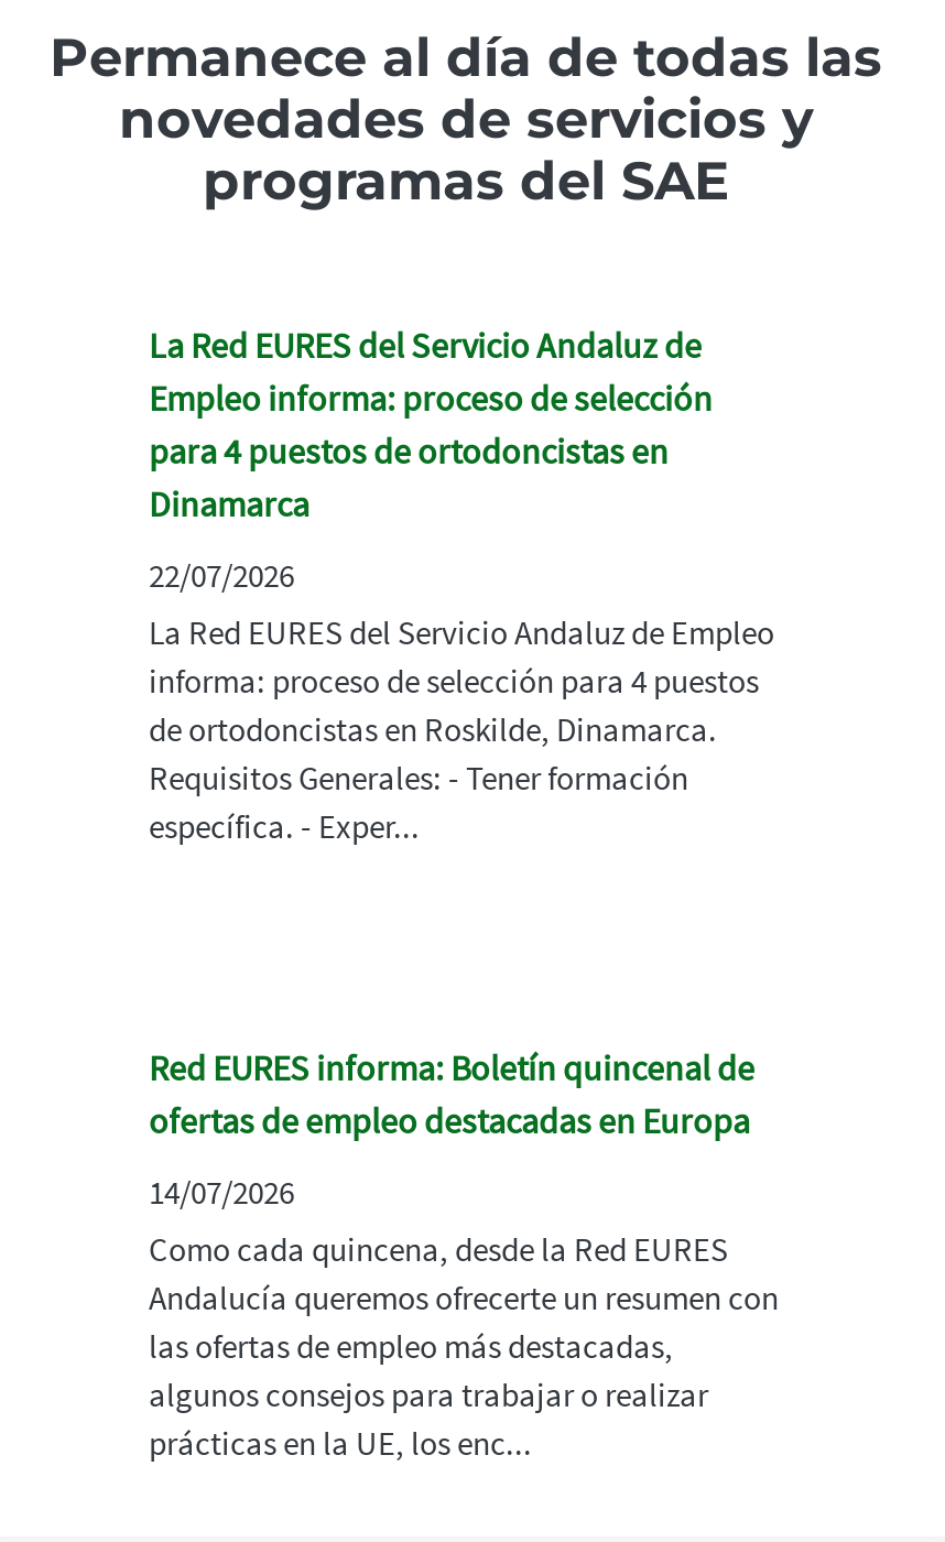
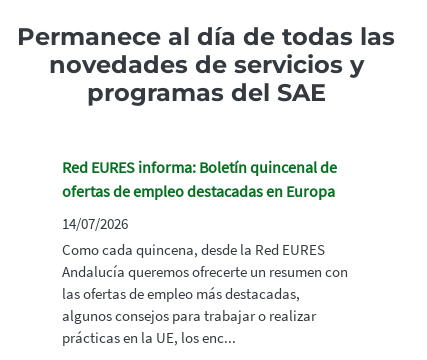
- La Red EURES del Servicio Andaluz de
- Empleo informa: proceso de selección
- para 4 puestos de ortodoncistas en
- Dinamarca
- 22/07/2026
- La Red EURES del Servicio Andaluz de Empleo
- informa: proceso de selección para 4 puestos
- de ortodoncistas en Roskilde, Dinamarca.
- Requisitos Generales: - Tener formación
- específica. - Exper...
